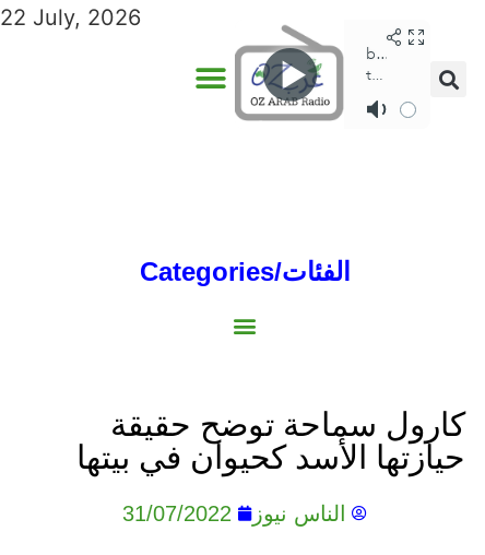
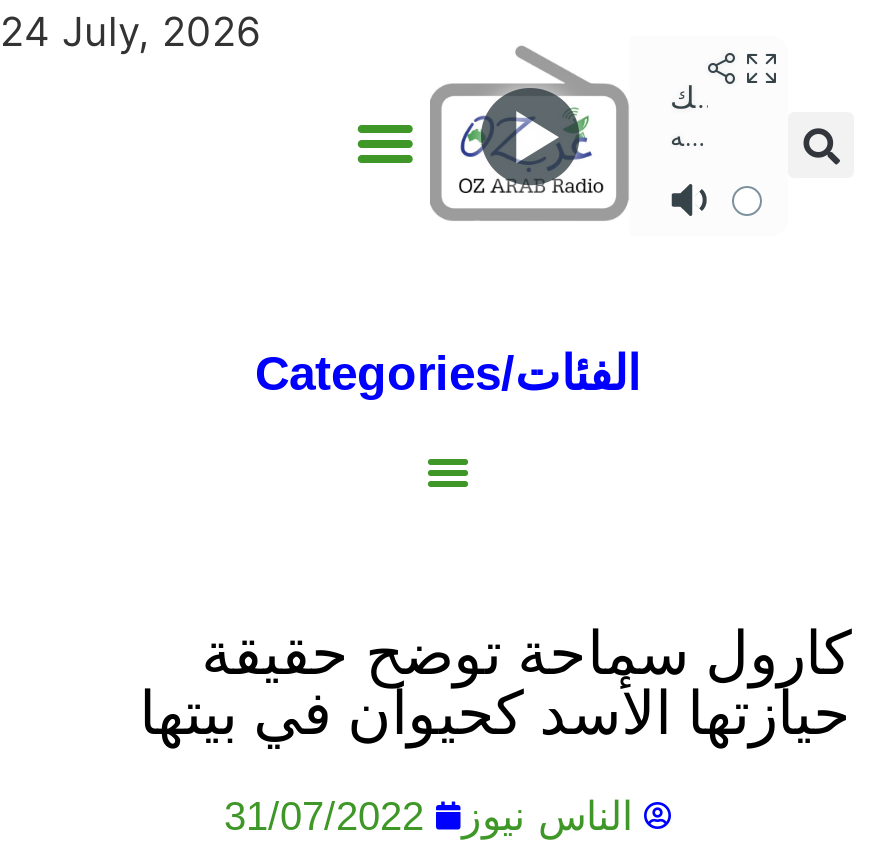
- 22 July, 2026
+ 24 July, 2026
